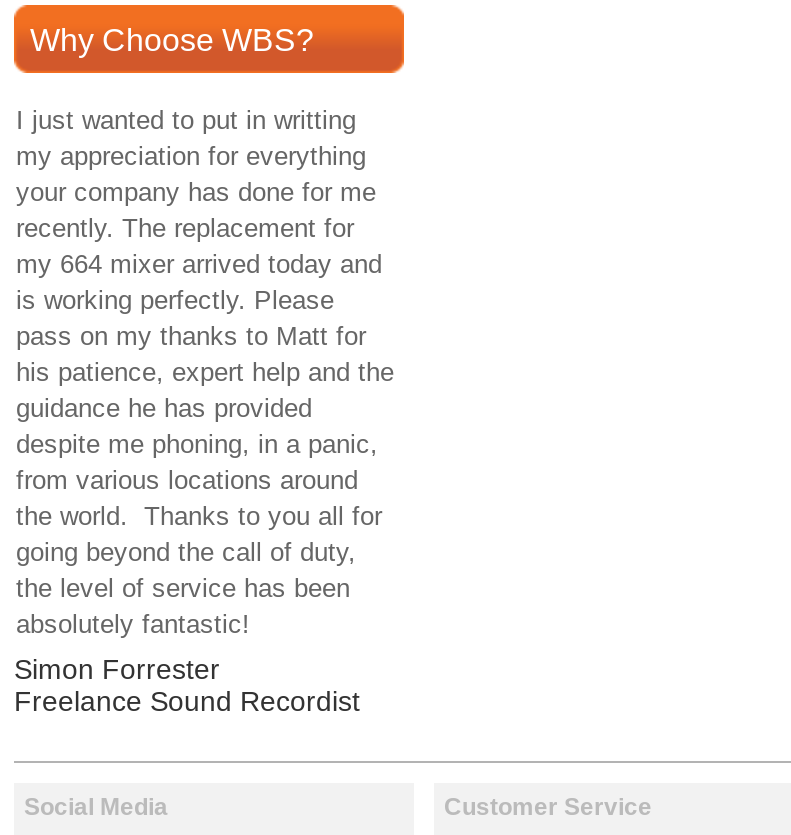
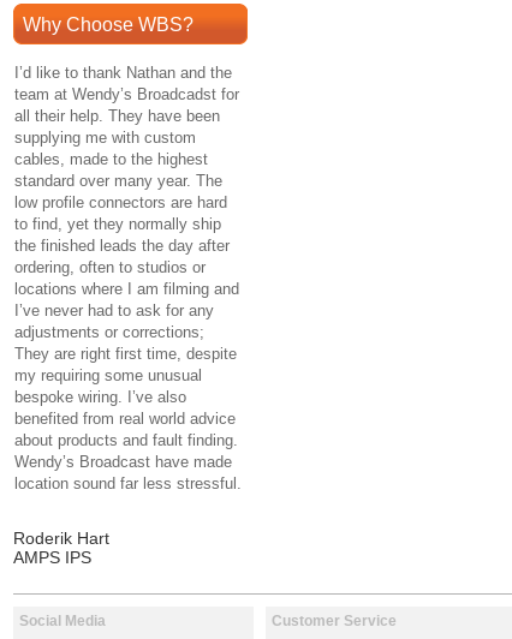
- I just wanted to put in writting
- my appreciation for everything
- your company has done for me
- recently. The replacement for
- my 664 mixer arrived today and
- is working perfectly. Please
- pass on my thanks to Matt for
- his patience, expert help and the
- guidance he has provided
- despite me phoning, in a panic,
- from various locations around
- the world. Thanks to you all for
- going beyond the call of duty,
- the level of service has been
- absolutely fantastic!
- Simon Forrester
- Freelance Sound Recordist
+ I’d like to thank Nathan and the
+ team at Wendy’s Broadcadst for
+ all their help. They have been
+ supplying me with custom
+ cables, made to the highest
+ standard over many year. The
+ low profile connectors are hard
+ to find, yet they normally ship
+ the finished leads the day after
+ ordering, often to studios or
+ locations where I am filming and
+ I’ve never had to ask for any
+ adjustments or corrections;
+ They are right first time, despite
+ my requiring some unusual
+ bespoke wiring. I’ve also
+ benefited from real world advice
+ about products and fault finding.
+ Wendy’s Broadcast have made
+ location sound far less stressful.
+ Roderik Hart
+ AMPS IPS
